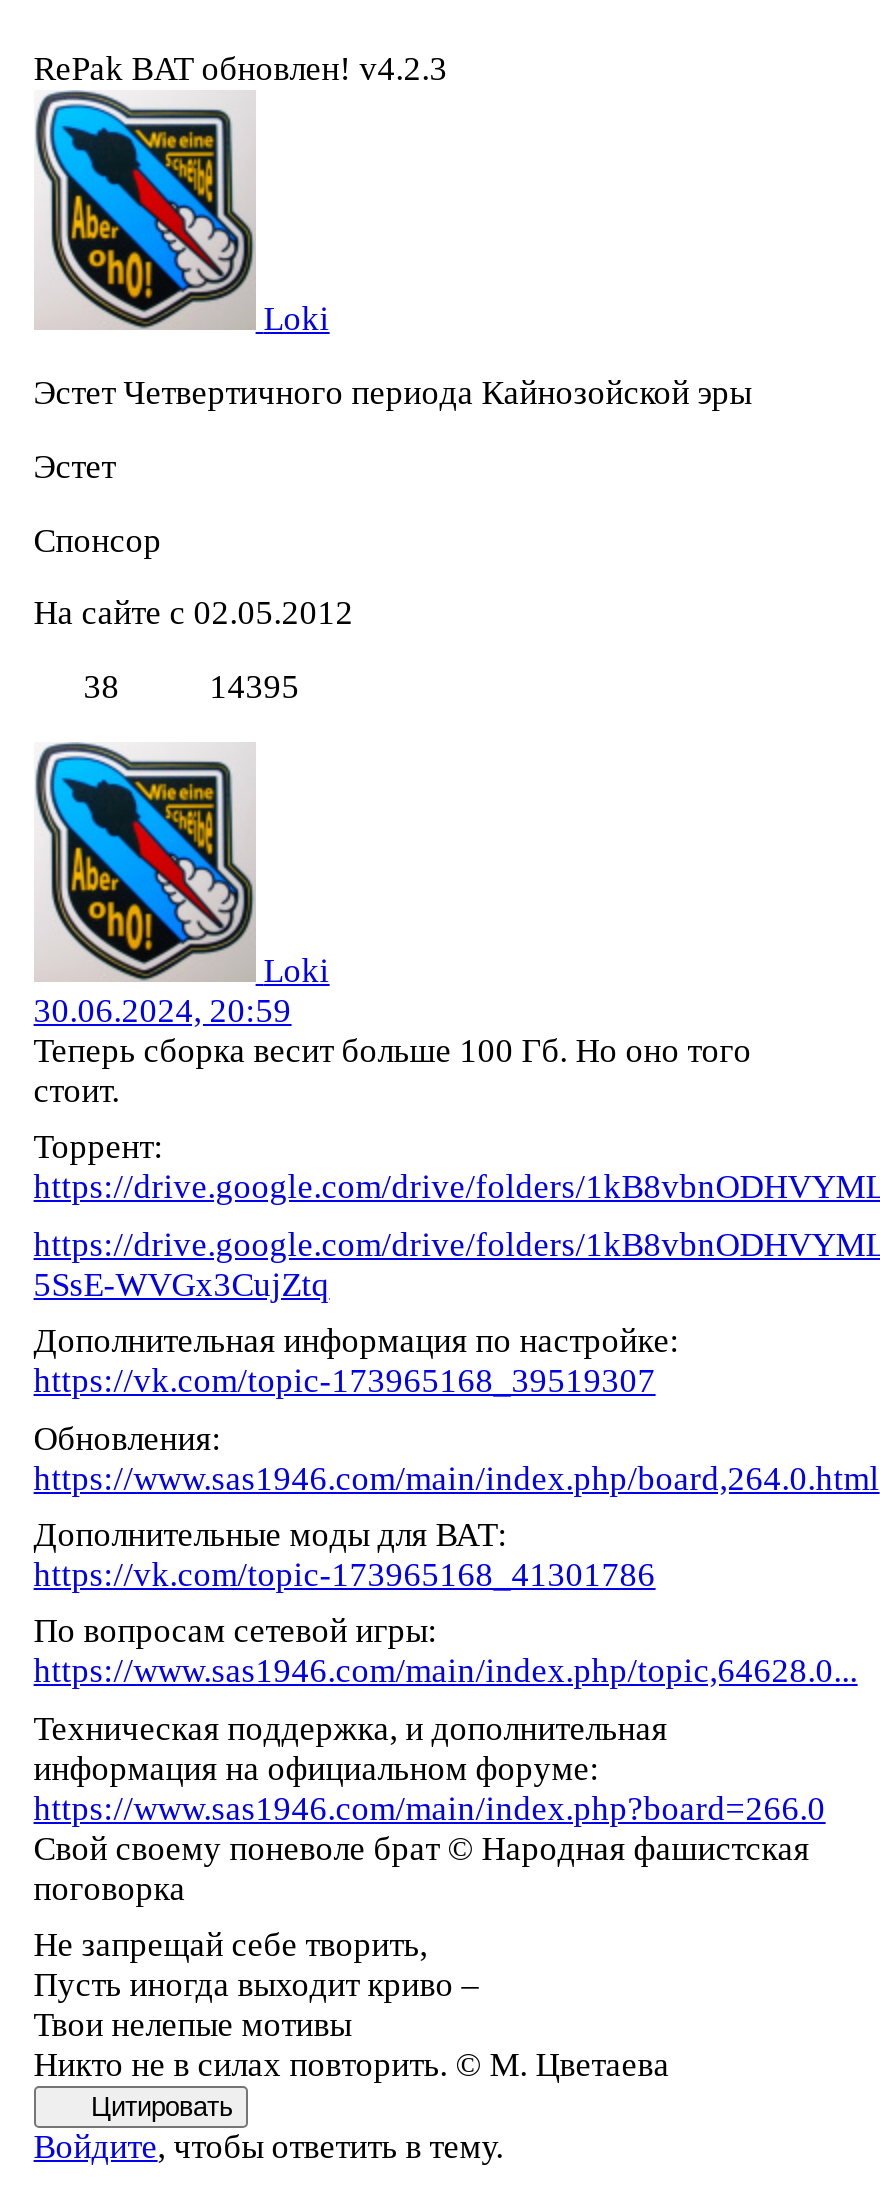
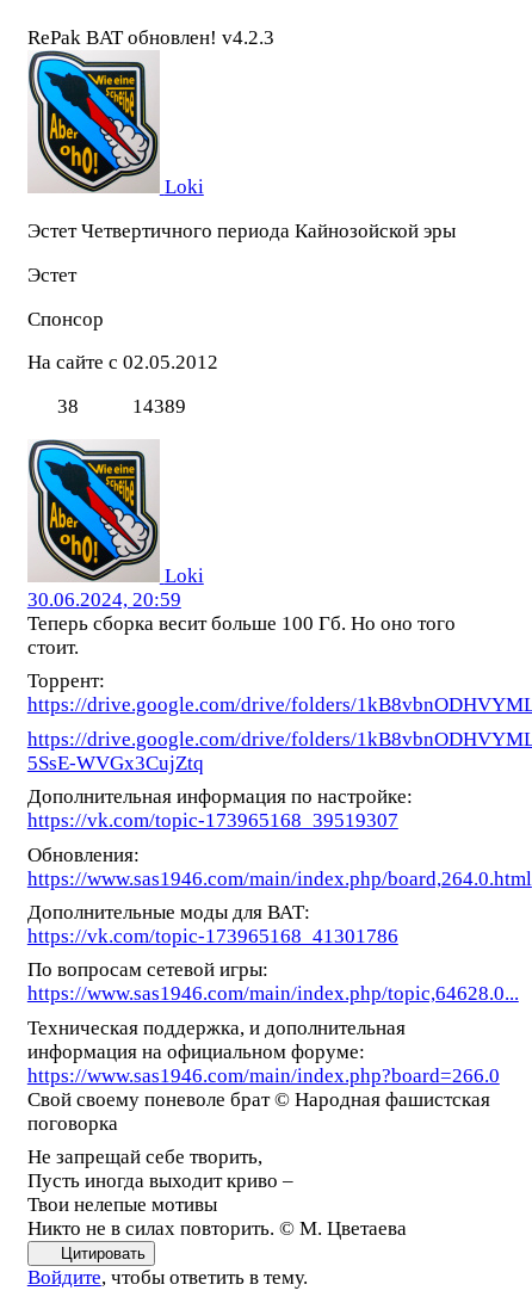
- 38 14395
+ 38 14389
